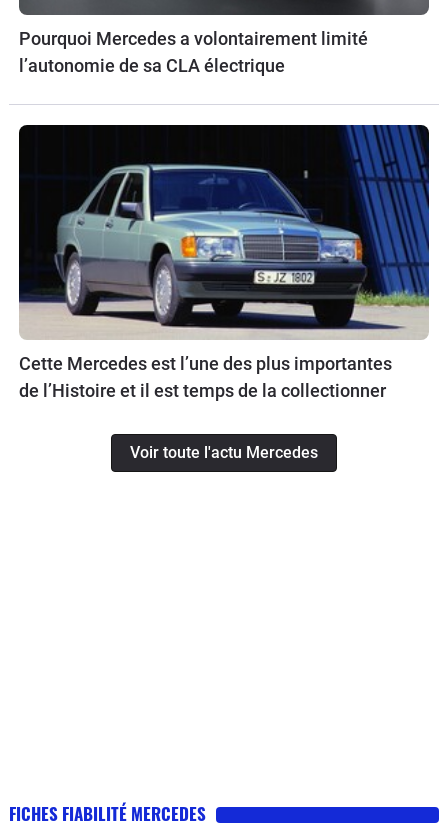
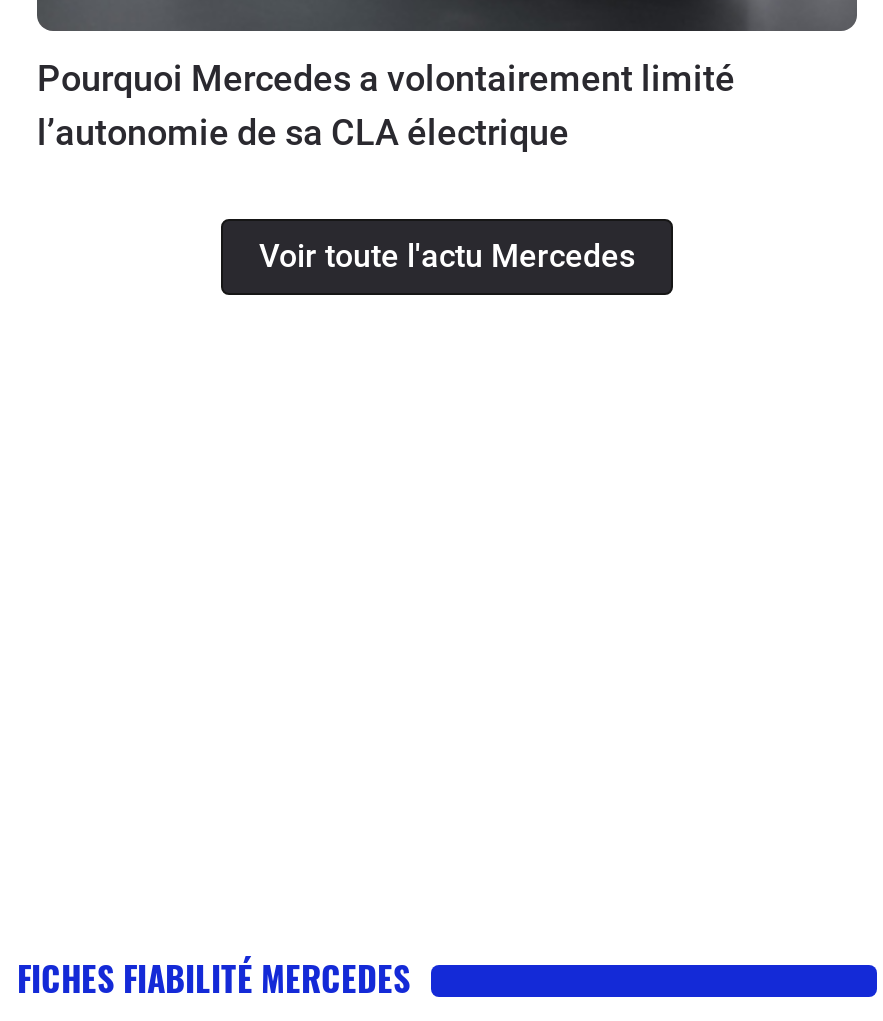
- [image]
- Cette Mercedes est l’une des plus importantes
- de l’Histoire et il est temps de la collectionner
